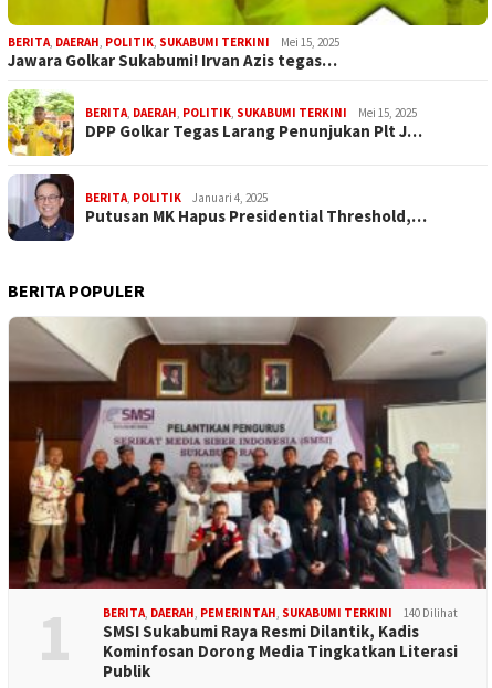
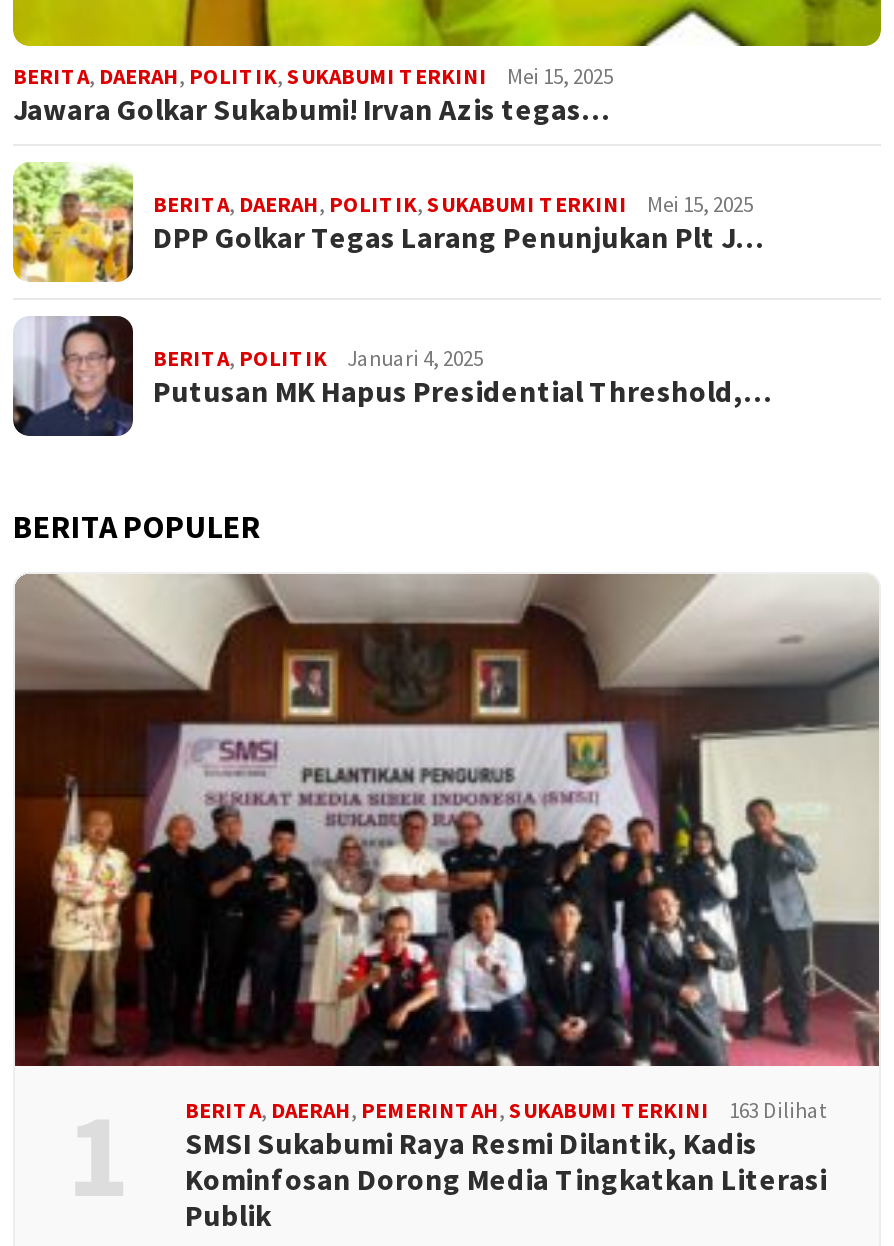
- BERITA, DAERAH, PEMERINTAH, SUKABUMI TERKINI 140 Dilihat
+ BERITA, DAERAH, PEMERINTAH, SUKABUMI TERKINI 163 Dilihat
